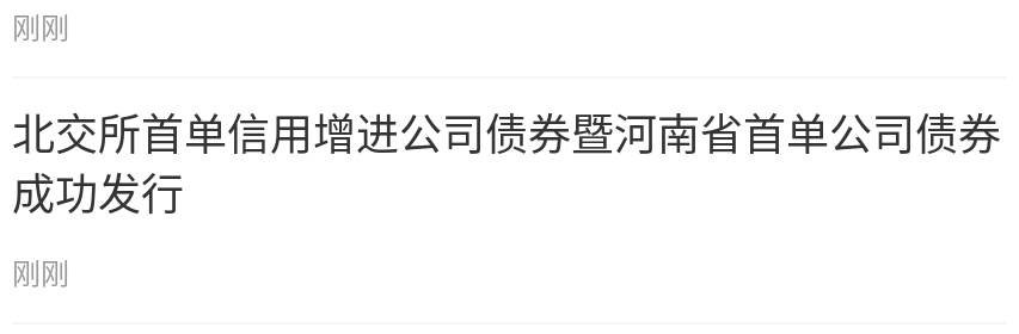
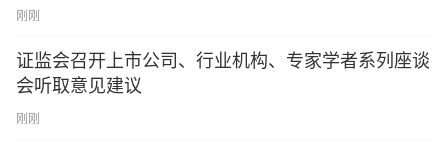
- 北交所首单信用增进公司债券暨河南省首单公司债券
- 成功发行
+ 证监会召开上市公司、行业机构、专家学者系列座谈
+ 会听取意见建议
